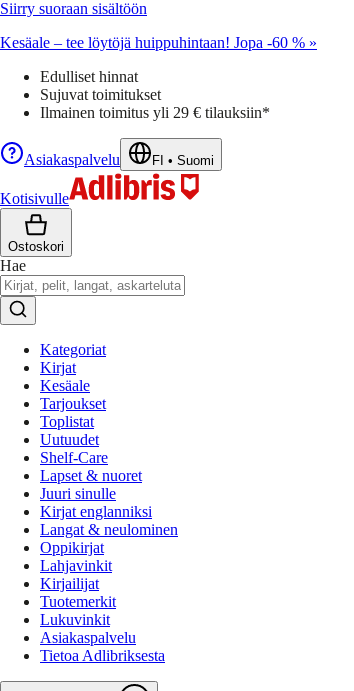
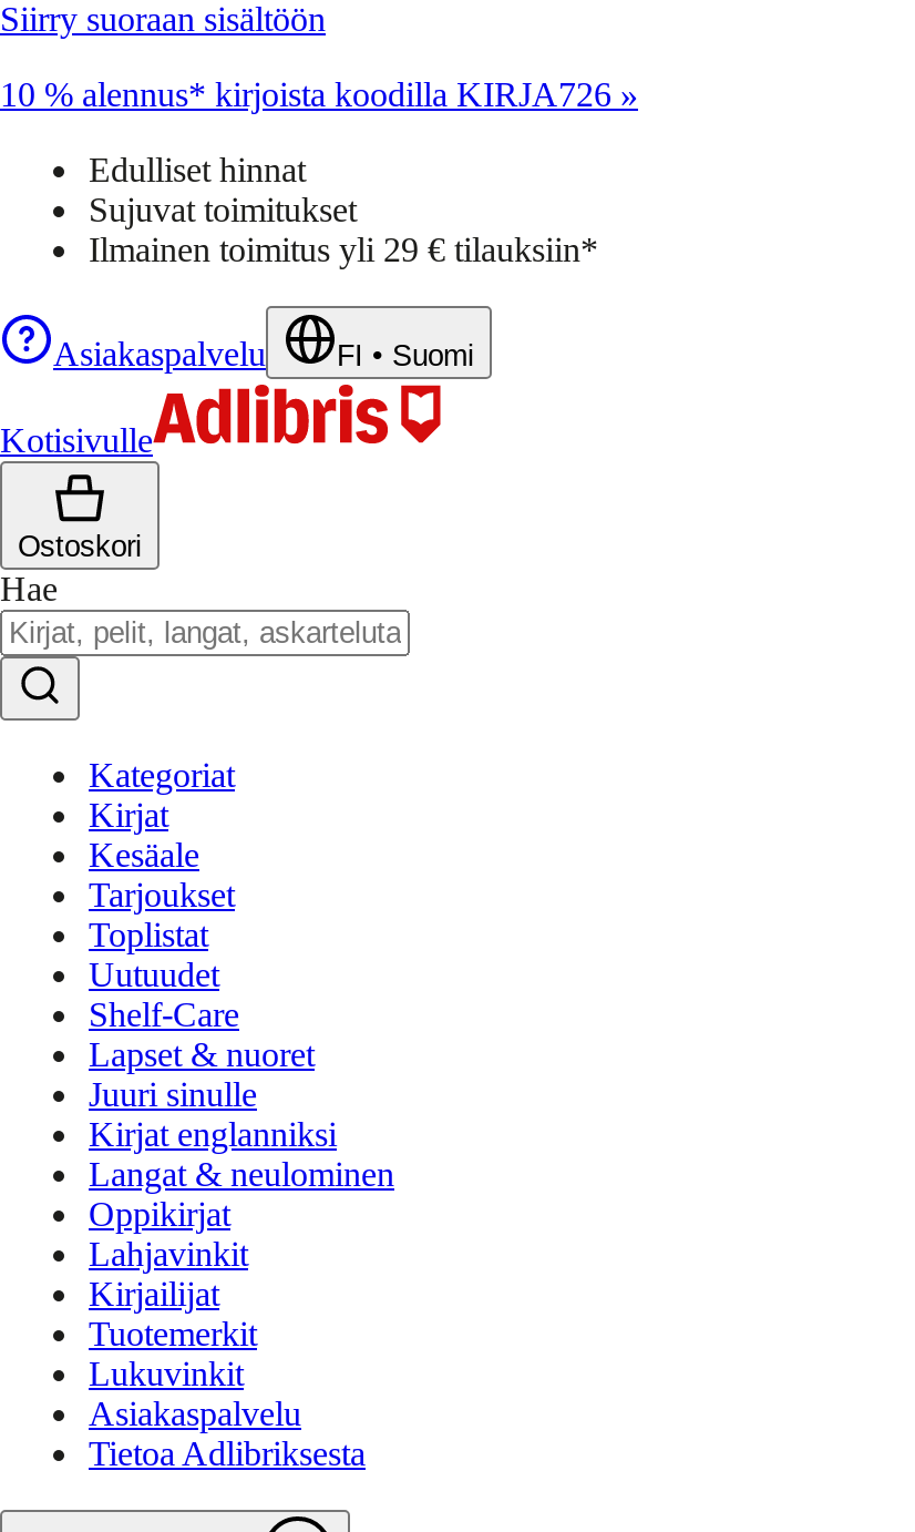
- Kesäale – tee löytöjä huippuhintaan! Jopa -60 % »
+ 10 % alennus* kirjoista koodilla KIRJA726 »
